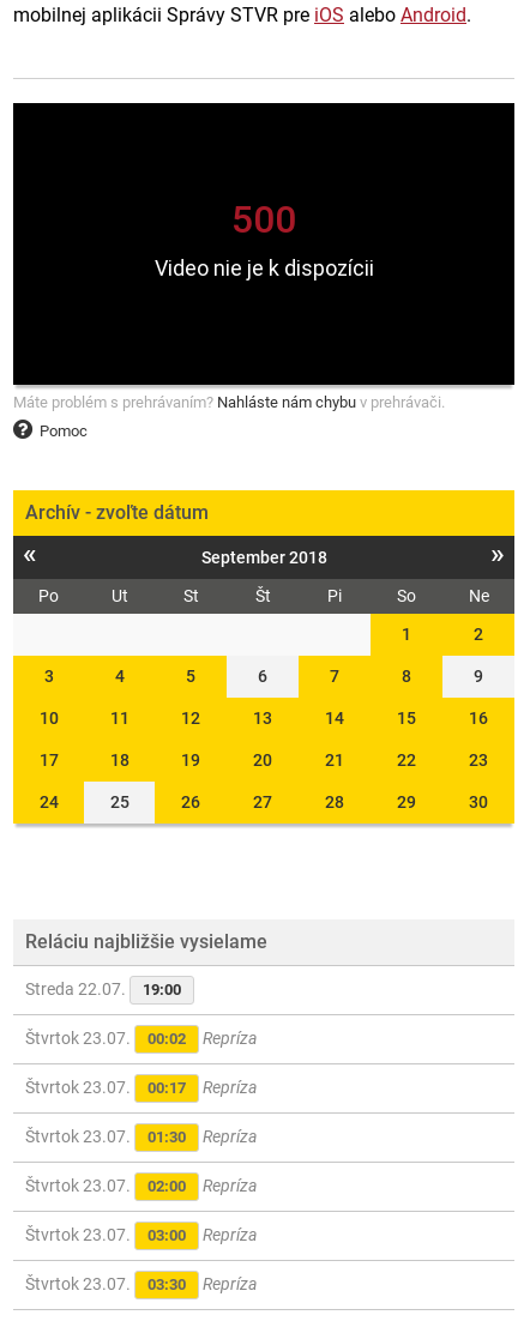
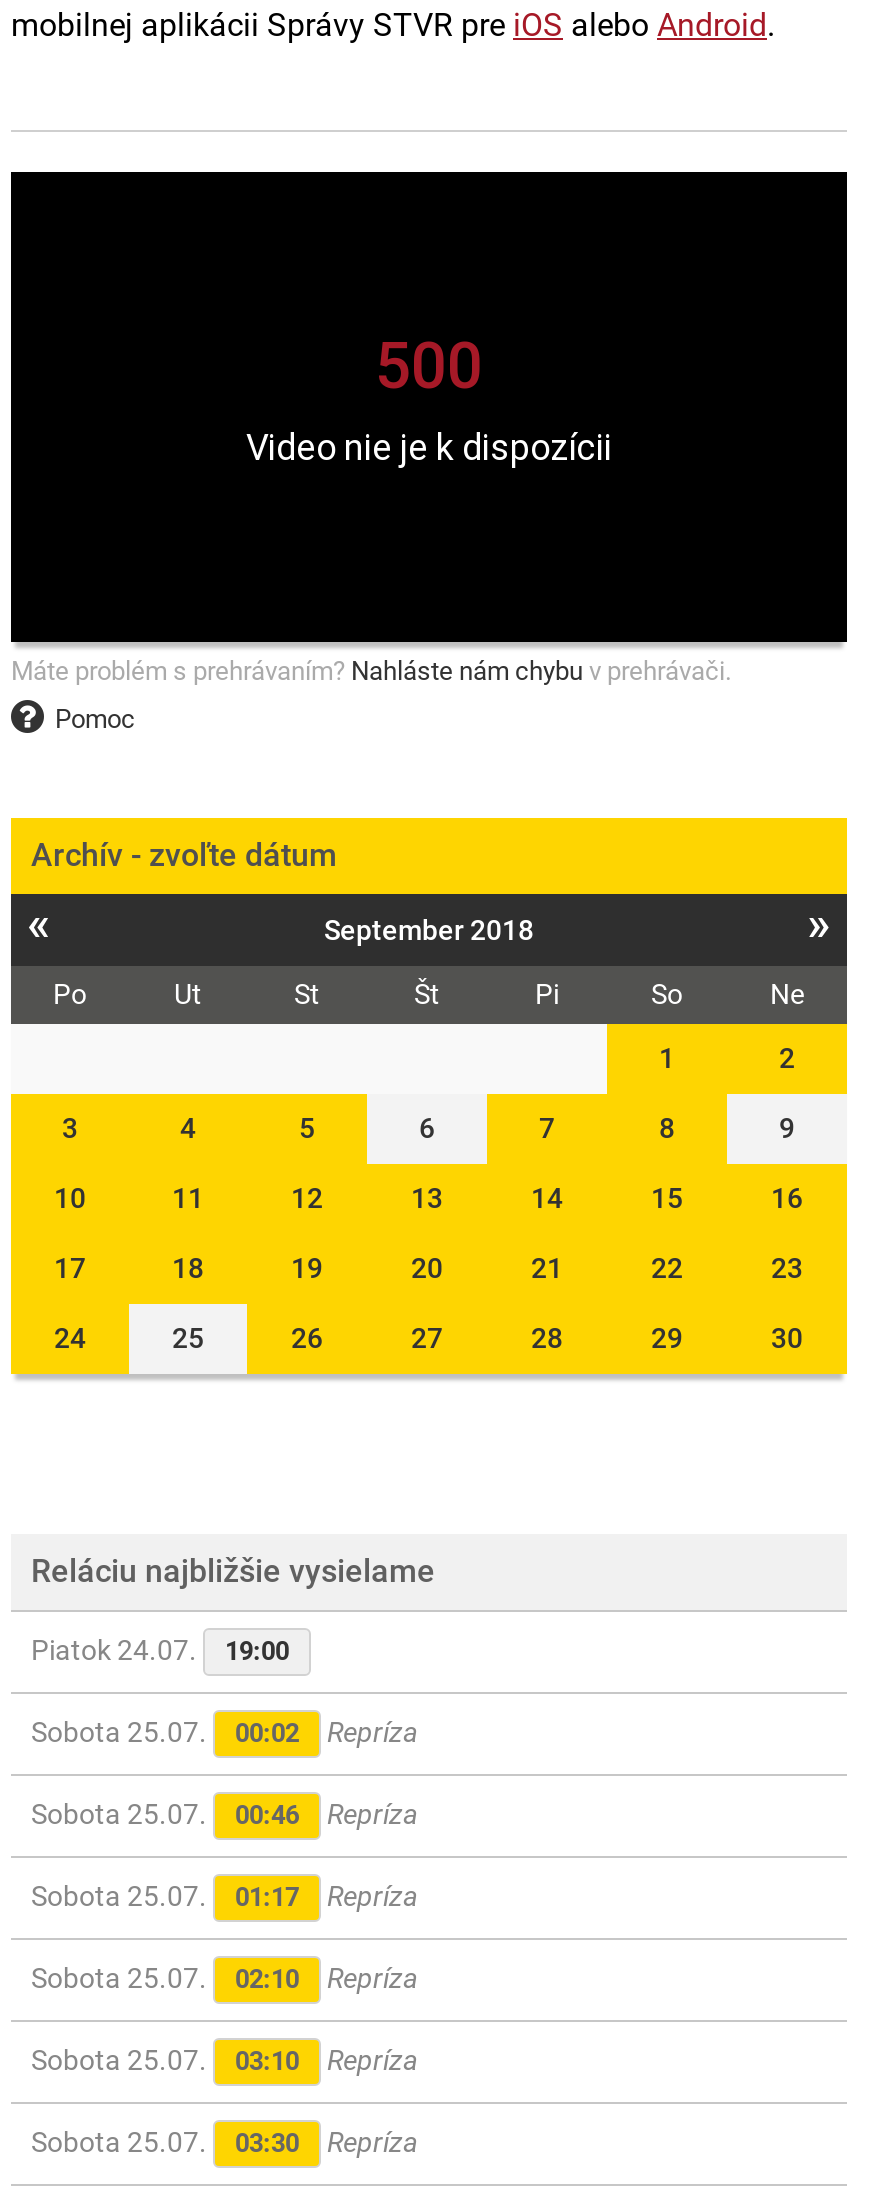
- Streda 22.07. 19:00
+ Piatok 24.07. 19:00

- Štvrtok 23.07. 00:02 Repríza
+ Sobota 25.07. 00:02 Repríza

- Štvrtok 23.07.
- 00:17
+ Sobota 25.07.
+ 00:46

- Štvrtok 23.07.
- 01:30
+ Sobota 25.07.
+ 01:17

- Štvrtok 23.07.
- 02:00
+ Sobota 25.07.
+ 02:10

- Štvrtok 23.07.
- 03:00
+ Sobota 25.07.
+ 03:10

- Štvrtok 23.07. 03:30 Repríza
+ Sobota 25.07. 03:30 Repríza
